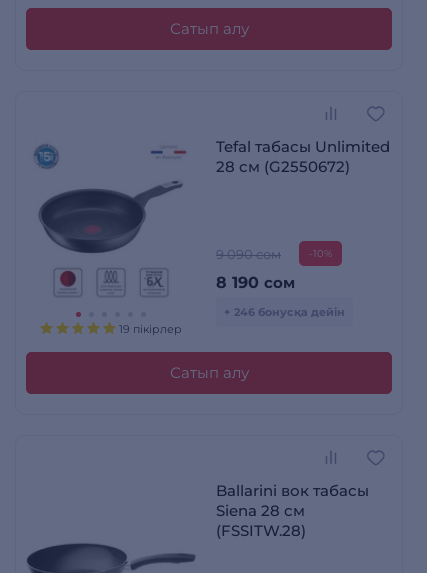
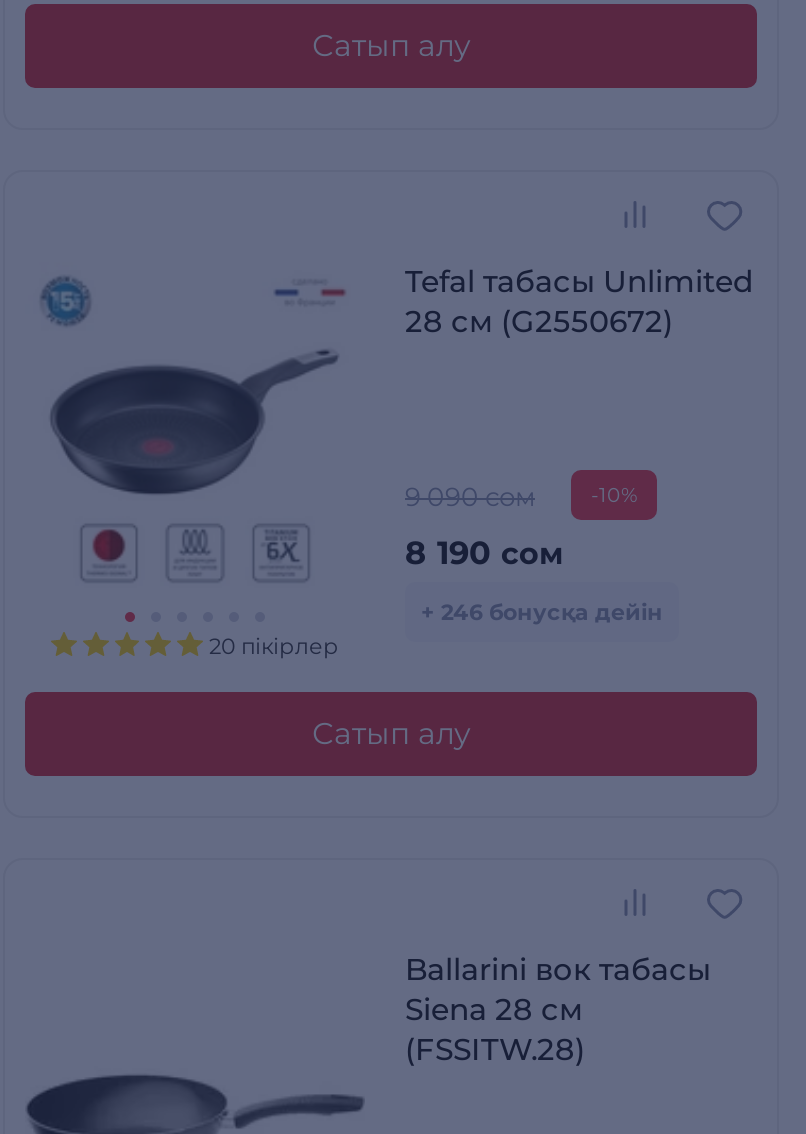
- 19 пікірлер
+ 20 пікірлер
